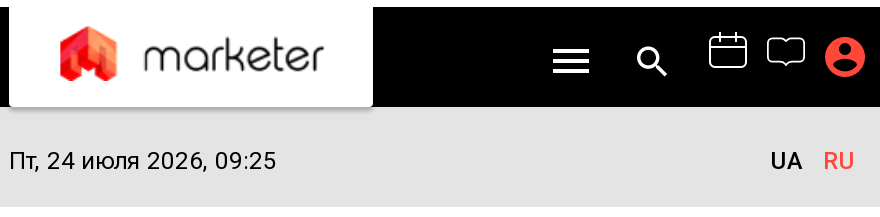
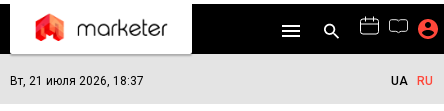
- Пт, 24 июля 2026, 09:25
+ Вт, 21 июля 2026, 18:37
